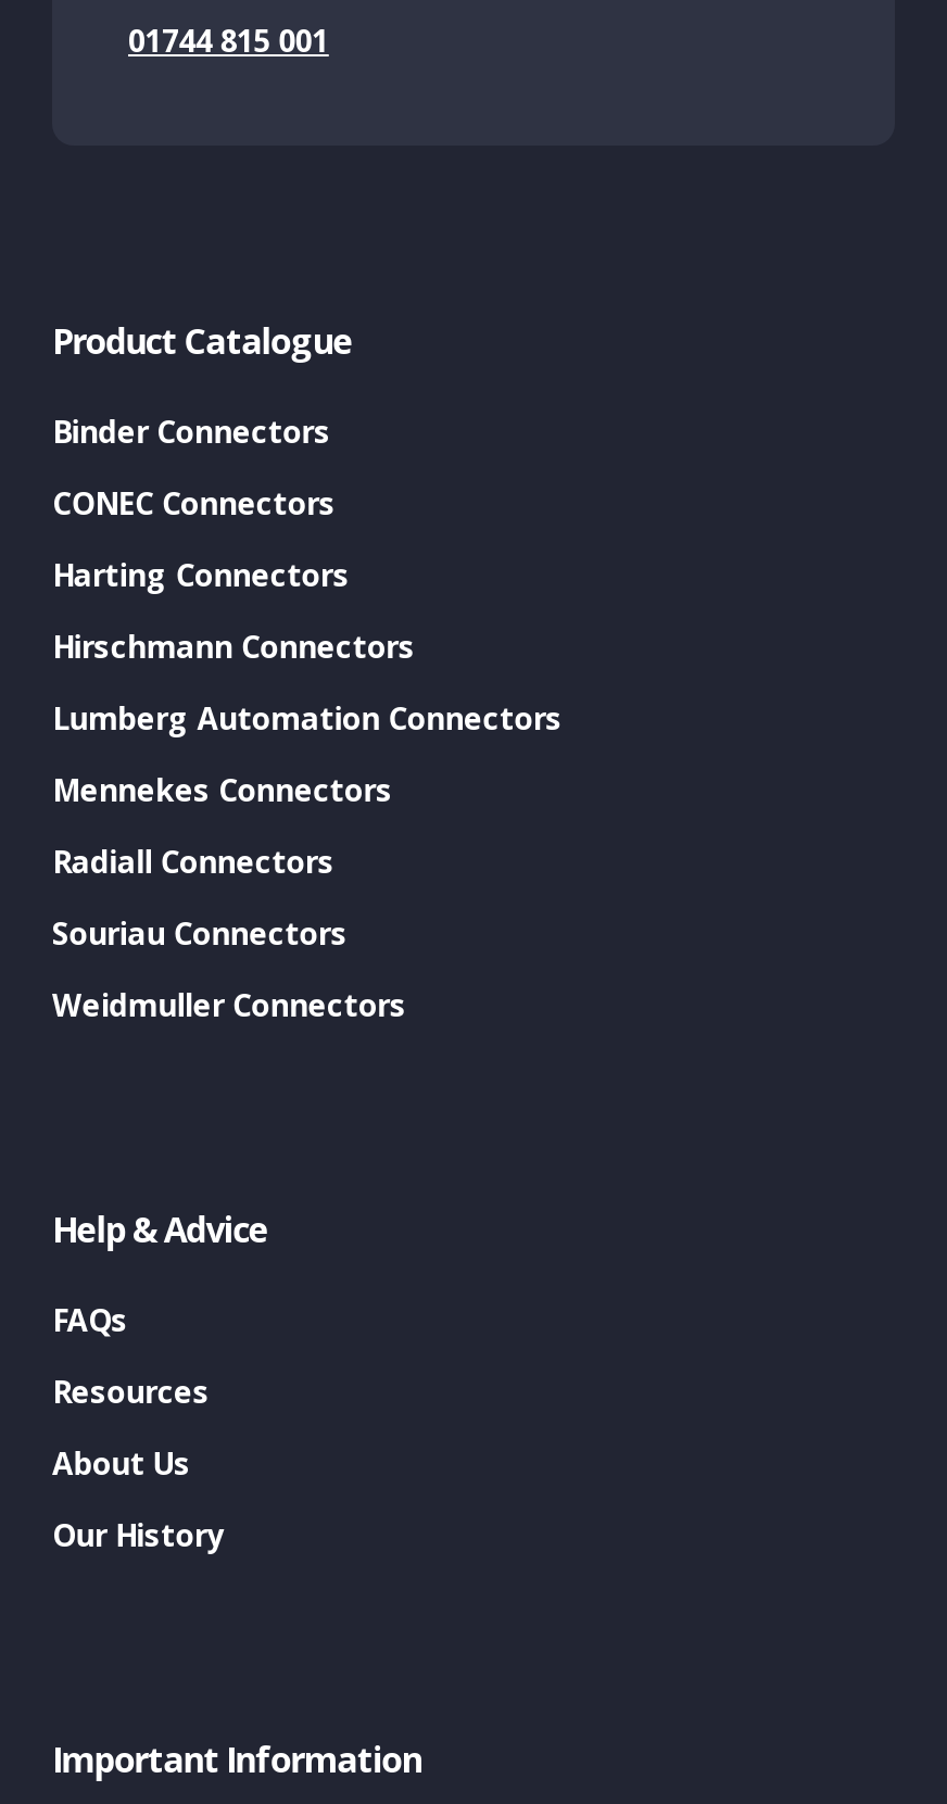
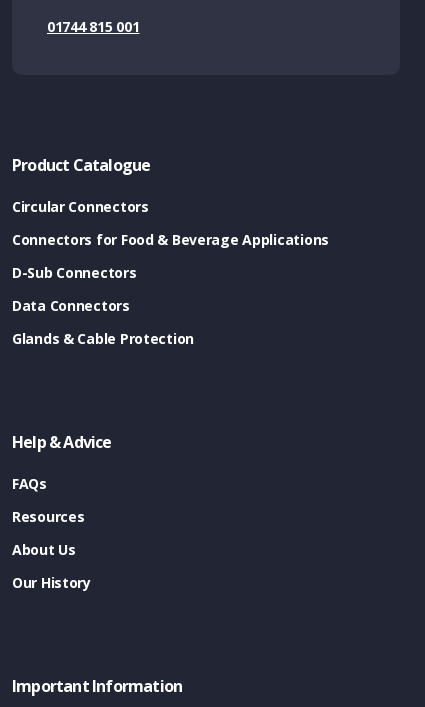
- Binder Connectors
- CONEC Connectors
- Harting Connectors
- Hirschmann Connectors
- Lumberg Automation Connectors
- Mennekes Connectors
- Radiall Connectors
- Souriau Connectors
- Weidmuller Connectors
+ Circular Connectors
+ Connectors for Food & Beverage Applications
+ D-Sub Connectors
+ Data Connectors
+ Glands & Cable Protection
